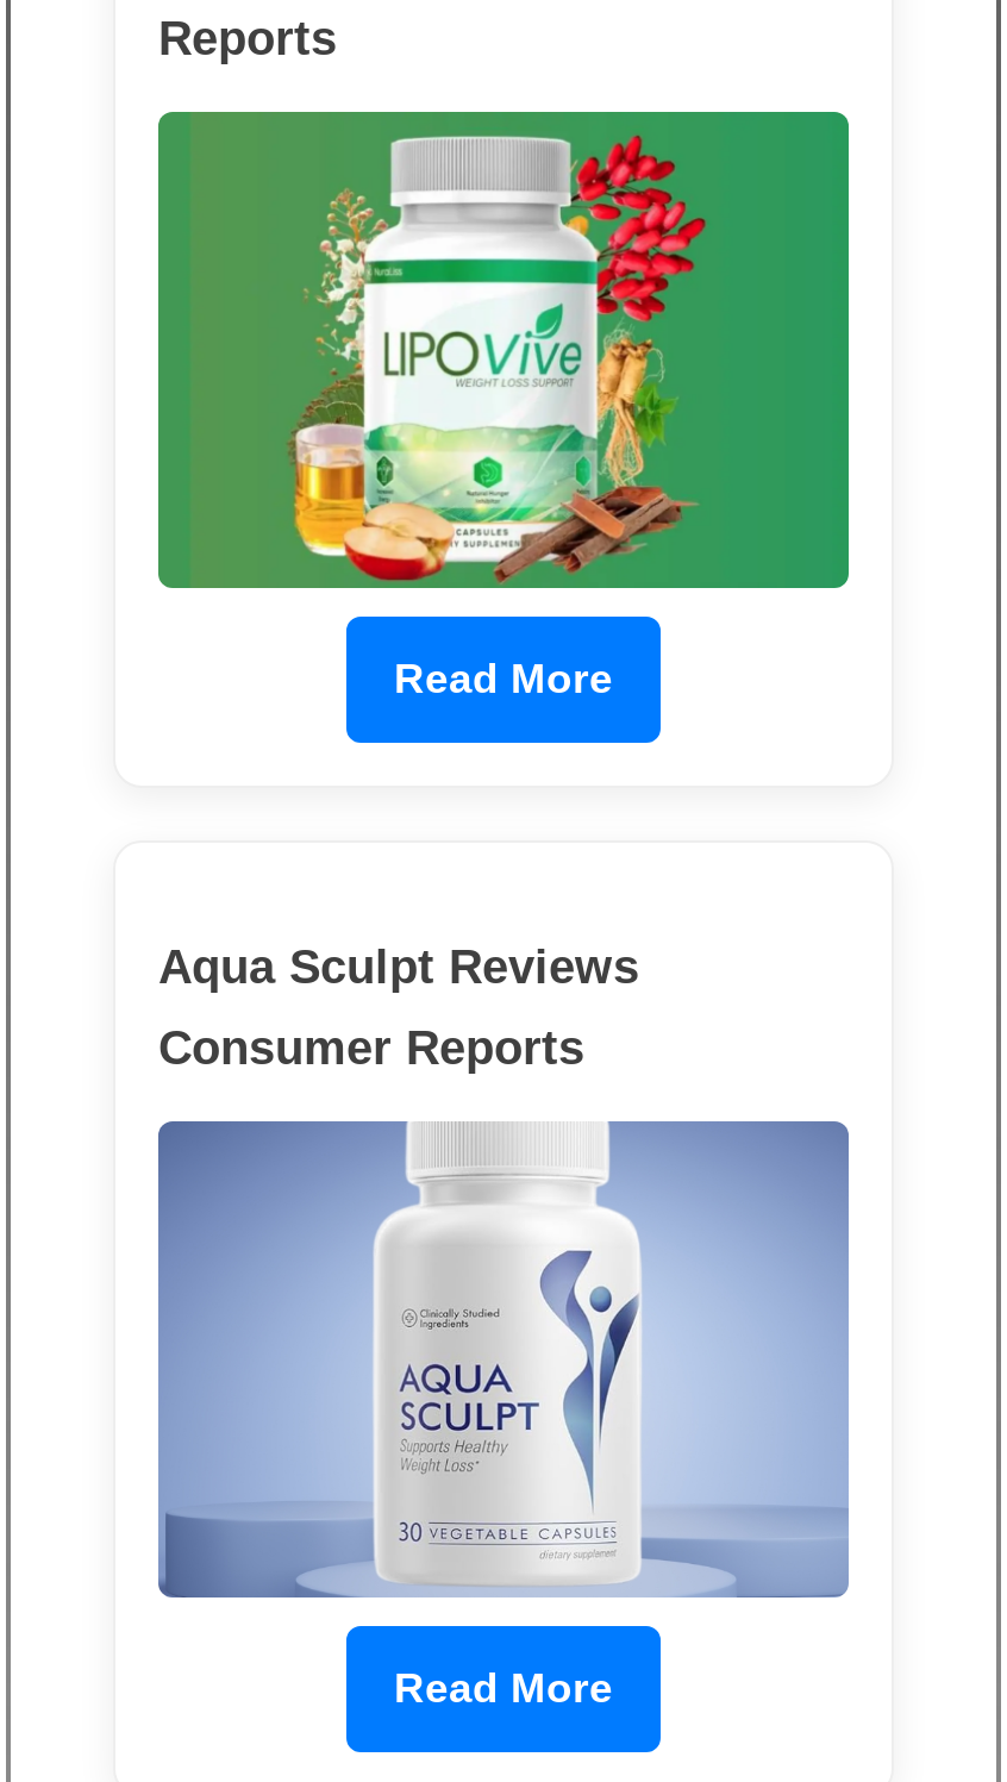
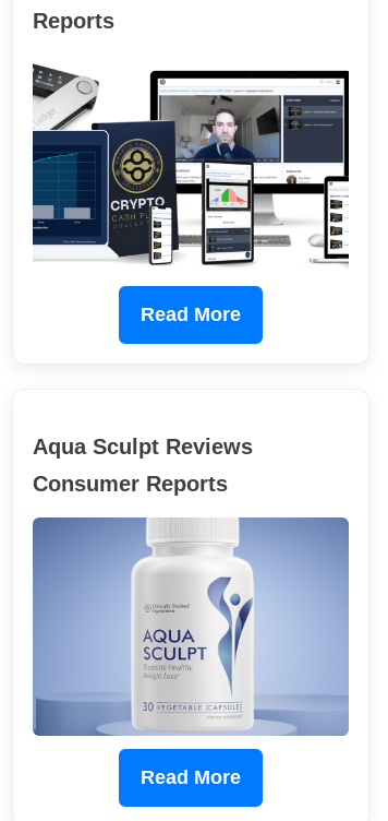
- [image]
+ [image]
